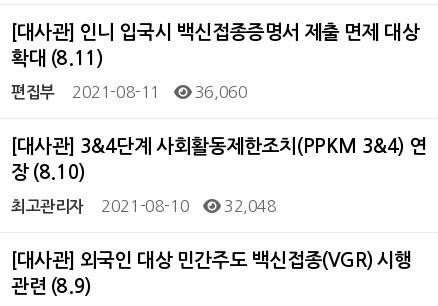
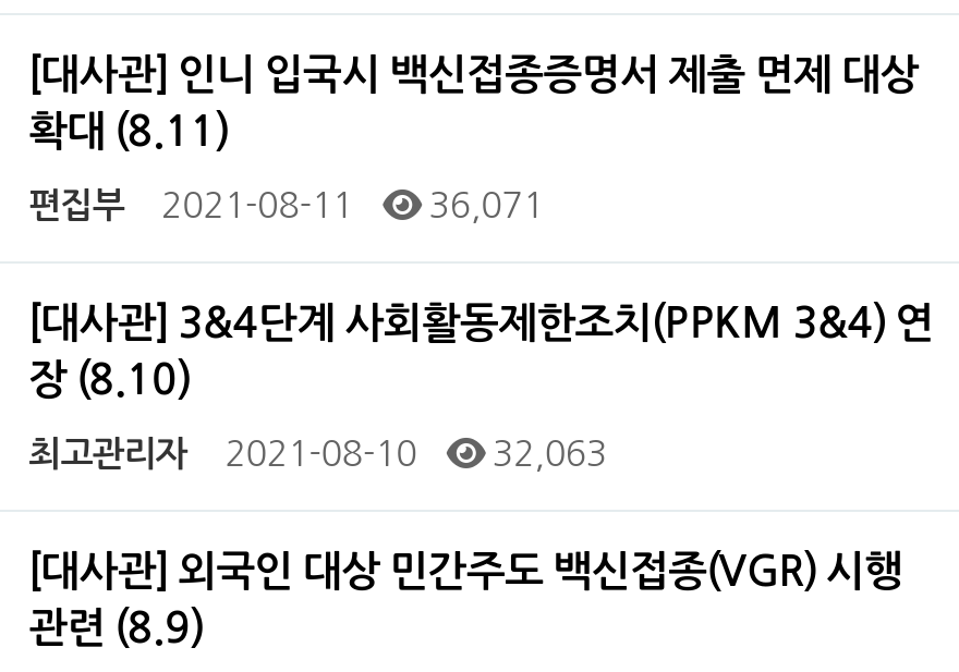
- 편집부 2021-08-11 36,060
+ 편집부 2021-08-11 36,071

- 최고관리자 2021-08-10 32,048
+ 최고관리자 2021-08-10 32,063
